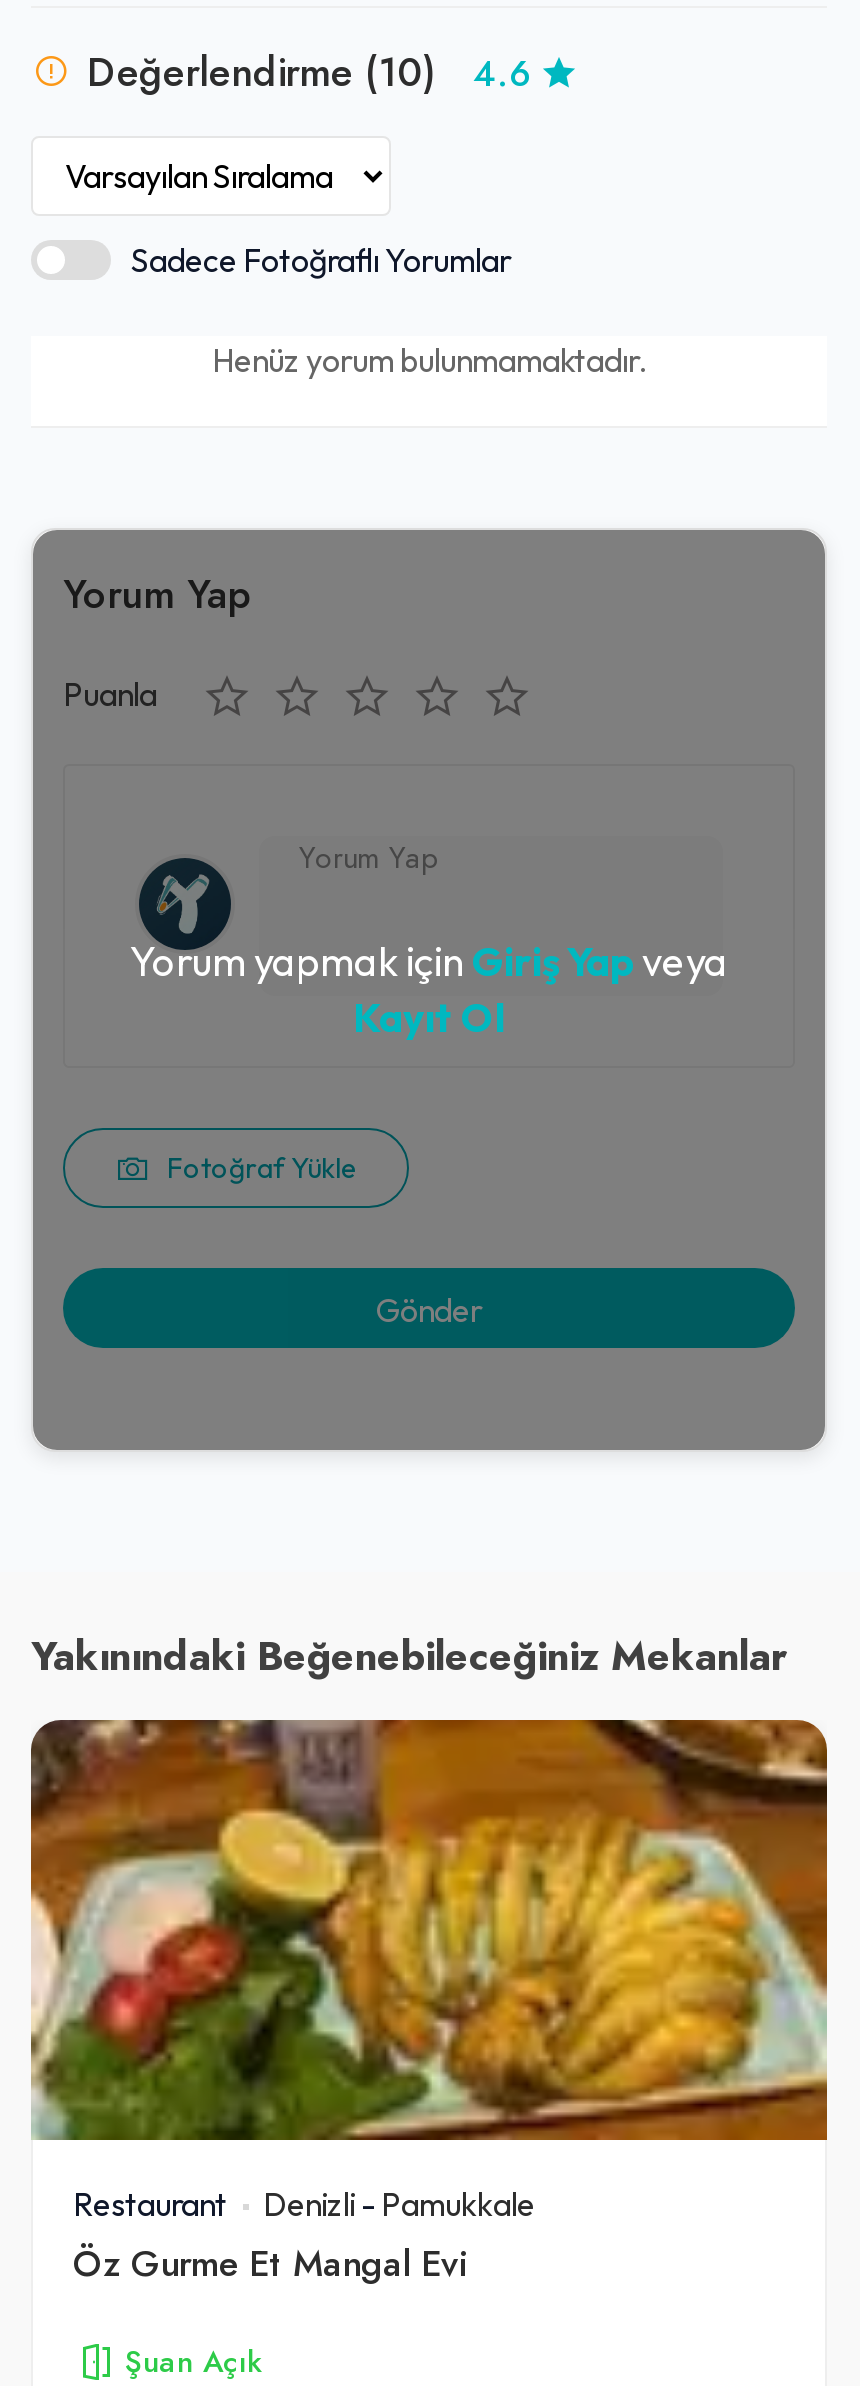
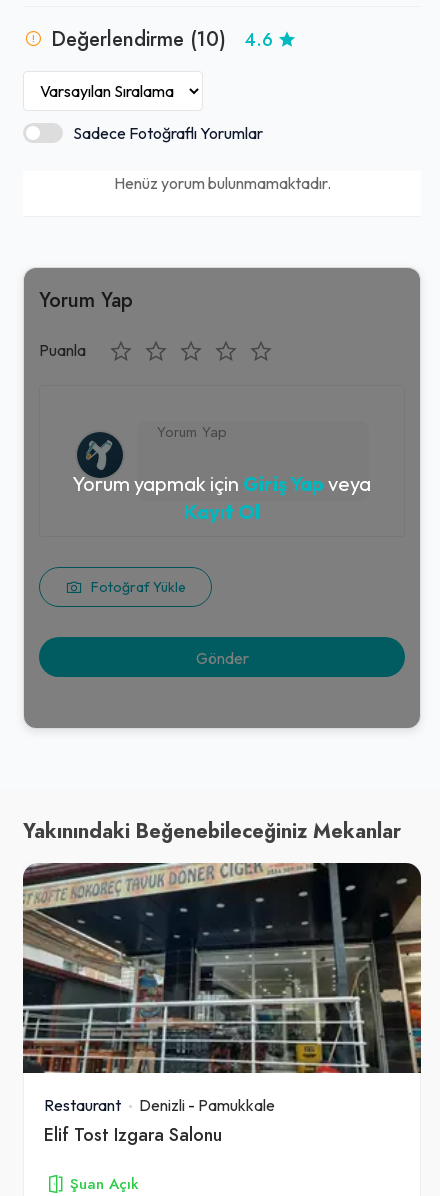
- [image]
+ [image]

- Öz Gurme Et Mangal Evi
+ Elif Tost Izgara Salonu
